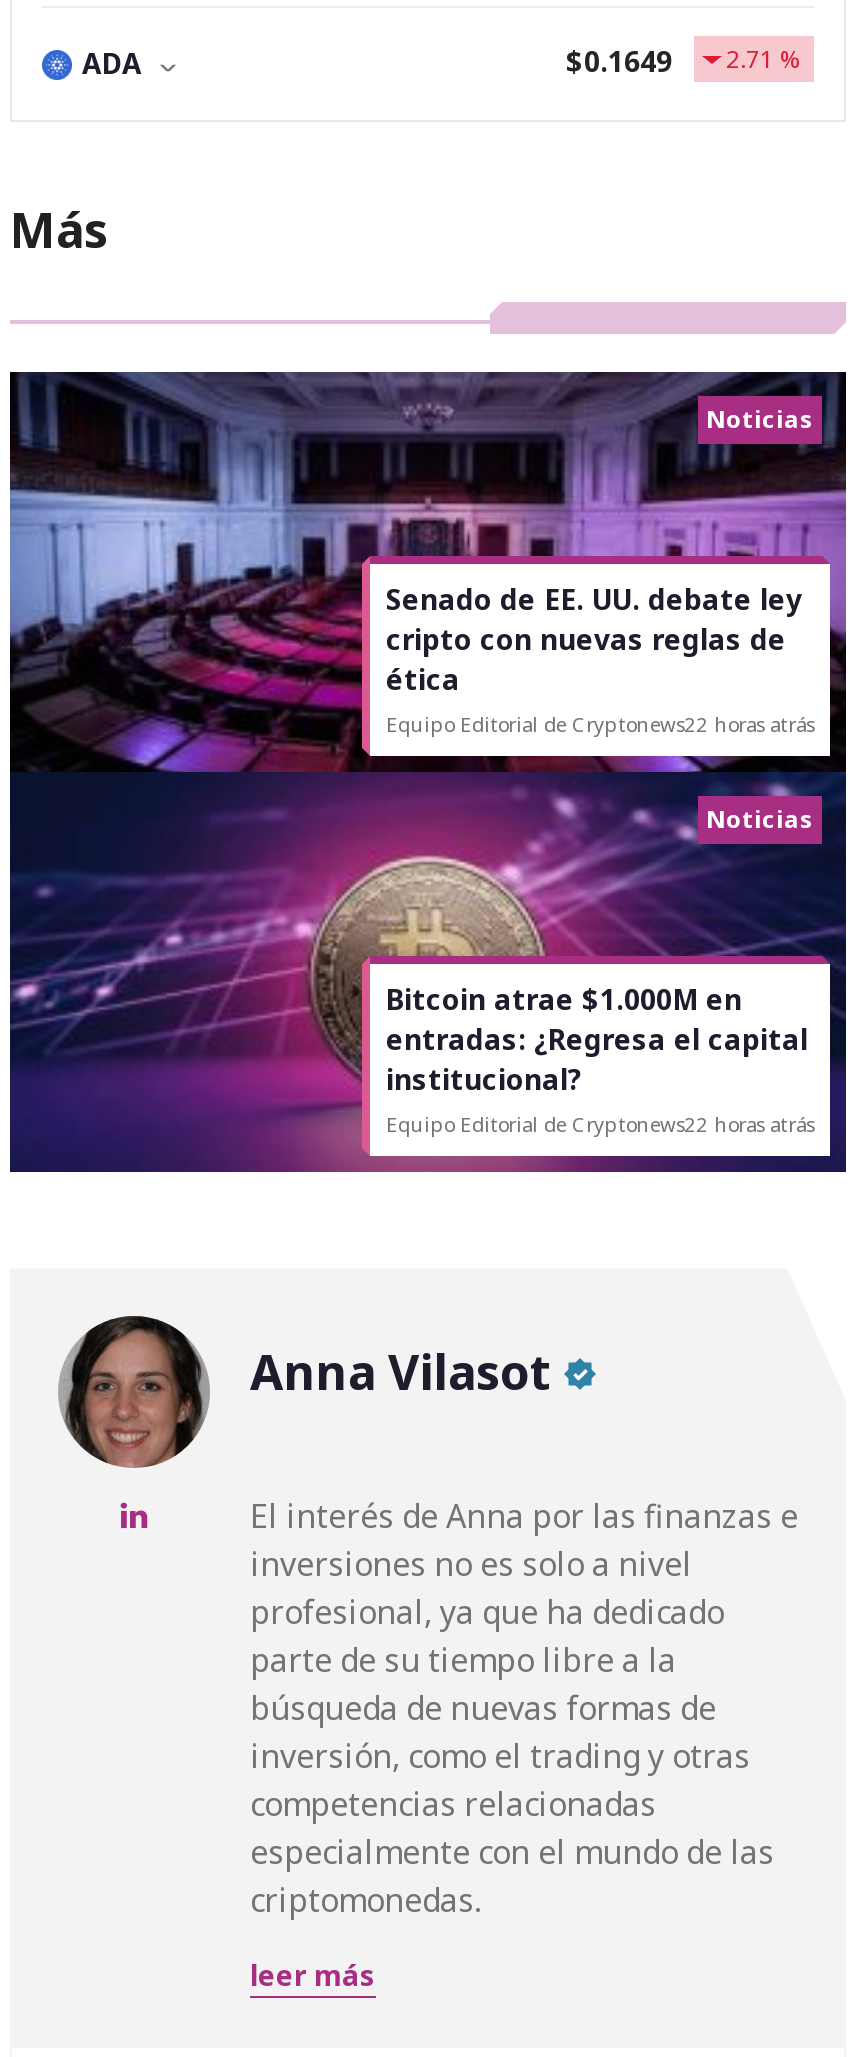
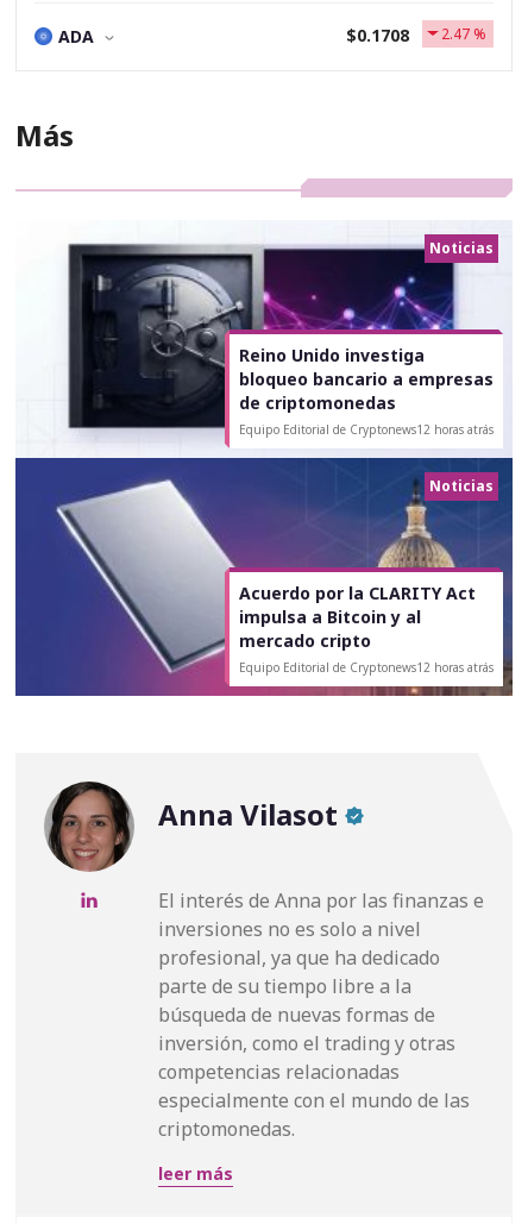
- $0.1649
+ $0.1708

- 2.71 %
+ 2.47 %

- [image]
- Senado de EE. UU. debate ley
- cripto con nuevas reglas de
- ética
- Equipo Editorial de Cryptonews22 horas atrás
+ [image]
+ Reino Unido investiga
+ bloqueo bancario a empresas
+ de criptomonedas
+ Equipo Editorial de Cryptonews12 horas atrás

- Bitcoin atrae $1.000M en
- entradas: ¿Regresa el capital
- institucional?
- Equipo Editorial de Cryptonews22 horas atrás
+ Acuerdo por la CLARITY Act
+ impulsa a Bitcoin y al
+ mercado cripto
+ Equipo Editorial de Cryptonews12 horas atrás
